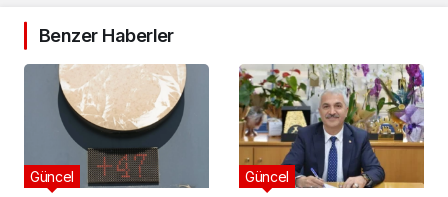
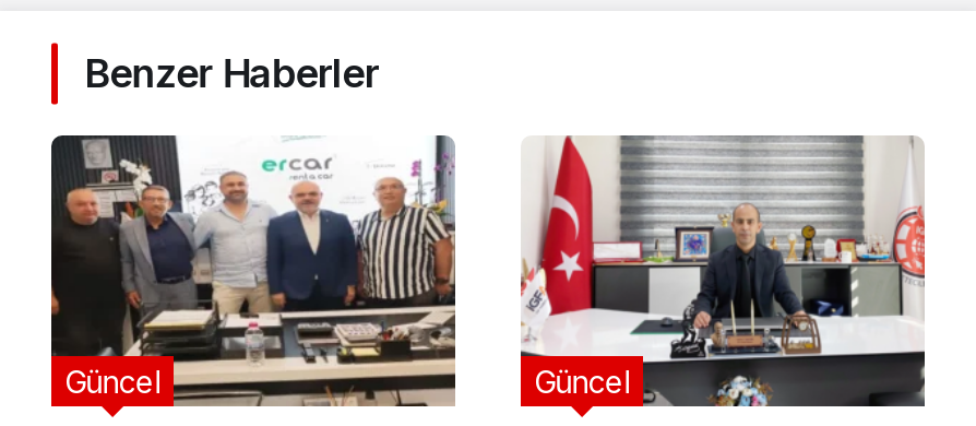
- [image]
+ [image]

- [image]
+ [image]
